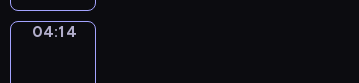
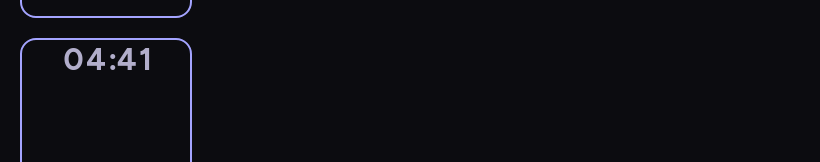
- 04:14
+ 04:41
